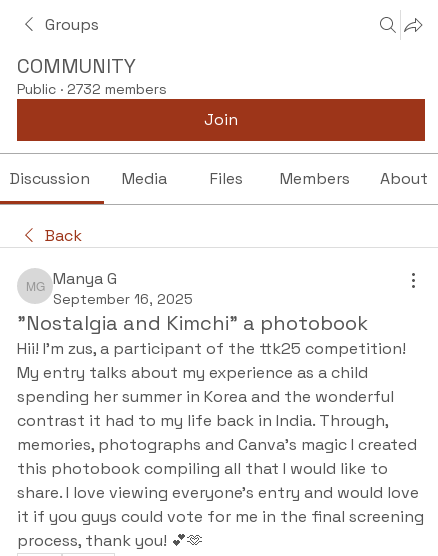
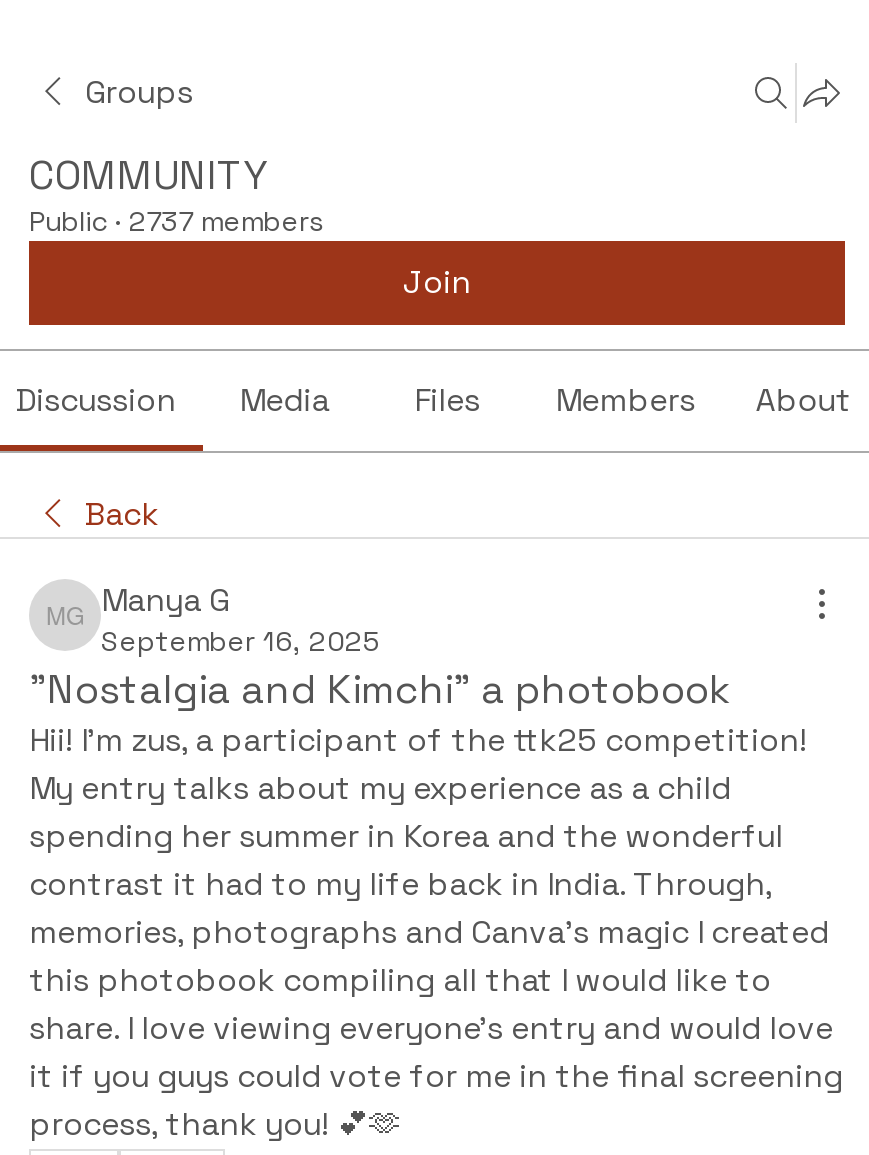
- Public · 2732 members
+ Public · 2737 members
